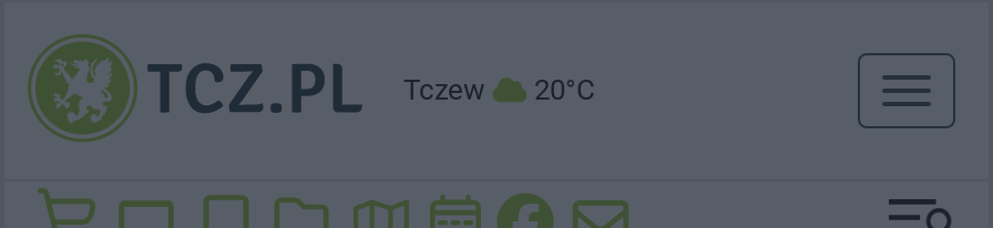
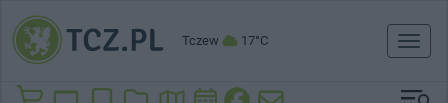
- Tczew 20°C
+ Tczew 17°C
